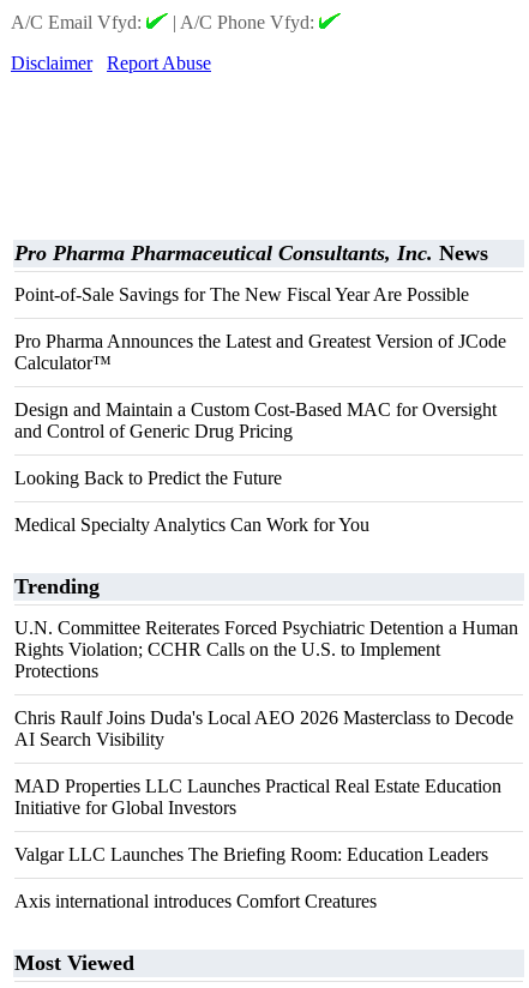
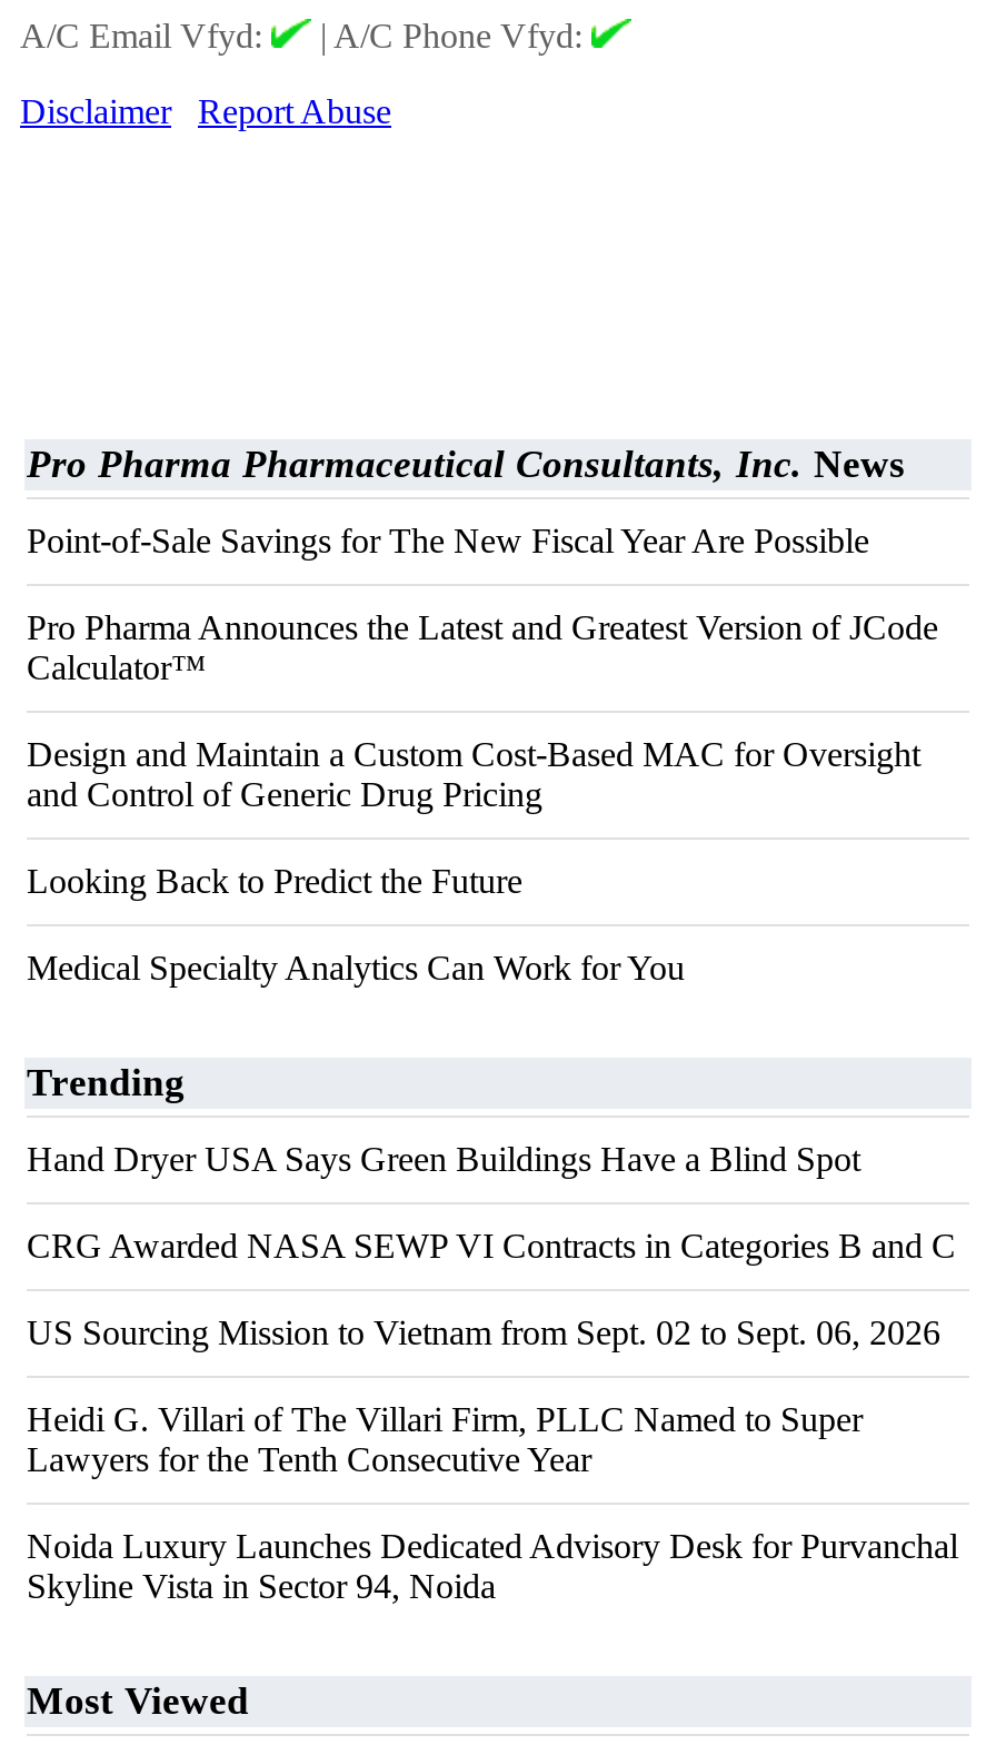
- U.N. Committee Reiterates Forced Psychiatric Detention a Human
- Rights Violation; CCHR Calls on the U.S. to Implement
- Protections
+ Hand Dryer USA Says Green Buildings Have a Blind Spot

- Chris Raulf Joins Duda's Local AEO 2026 Masterclass to Decode
- AI Search Visibility
+ CRG Awarded NASA SEWP VI Contracts in Categories B and C

- MAD Properties LLC Launches Practical Real Estate Education
- Initiative for Global Investors
+ US Sourcing Mission to Vietnam from Sept. 02 to Sept. 06, 2026

- Valgar LLC Launches The Briefing Room: Education Leaders
+ Heidi G. Villari of The Villari Firm, PLLC Named to Super
+ Lawyers for the Tenth Consecutive Year

- Axis international introduces Comfort Creatures
+ Noida Luxury Launches Dedicated Advisory Desk for Purvanchal
+ Skyline Vista in Sector 94, Noida
